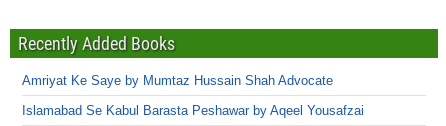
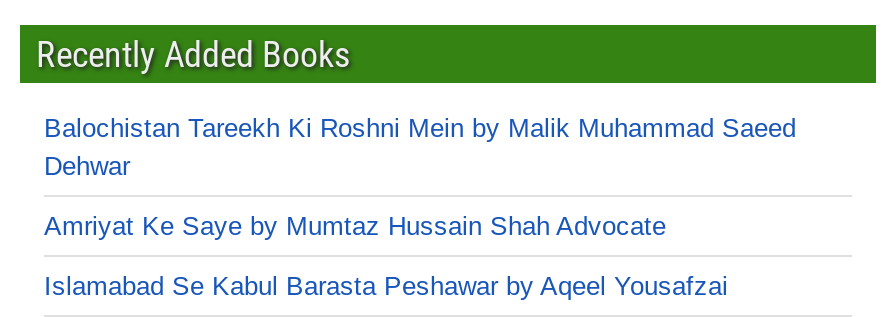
+ Balochistan Tareekh Ki Roshni Mein by Malik Muhammad Saeed
+ Dehwar
